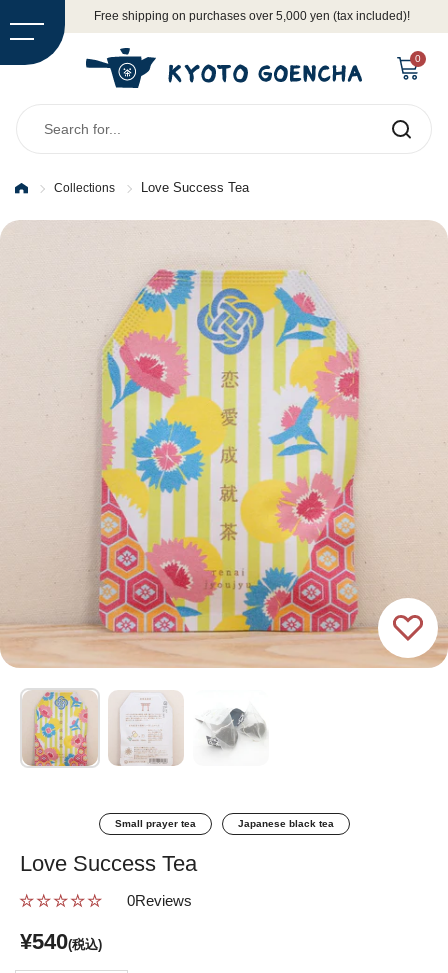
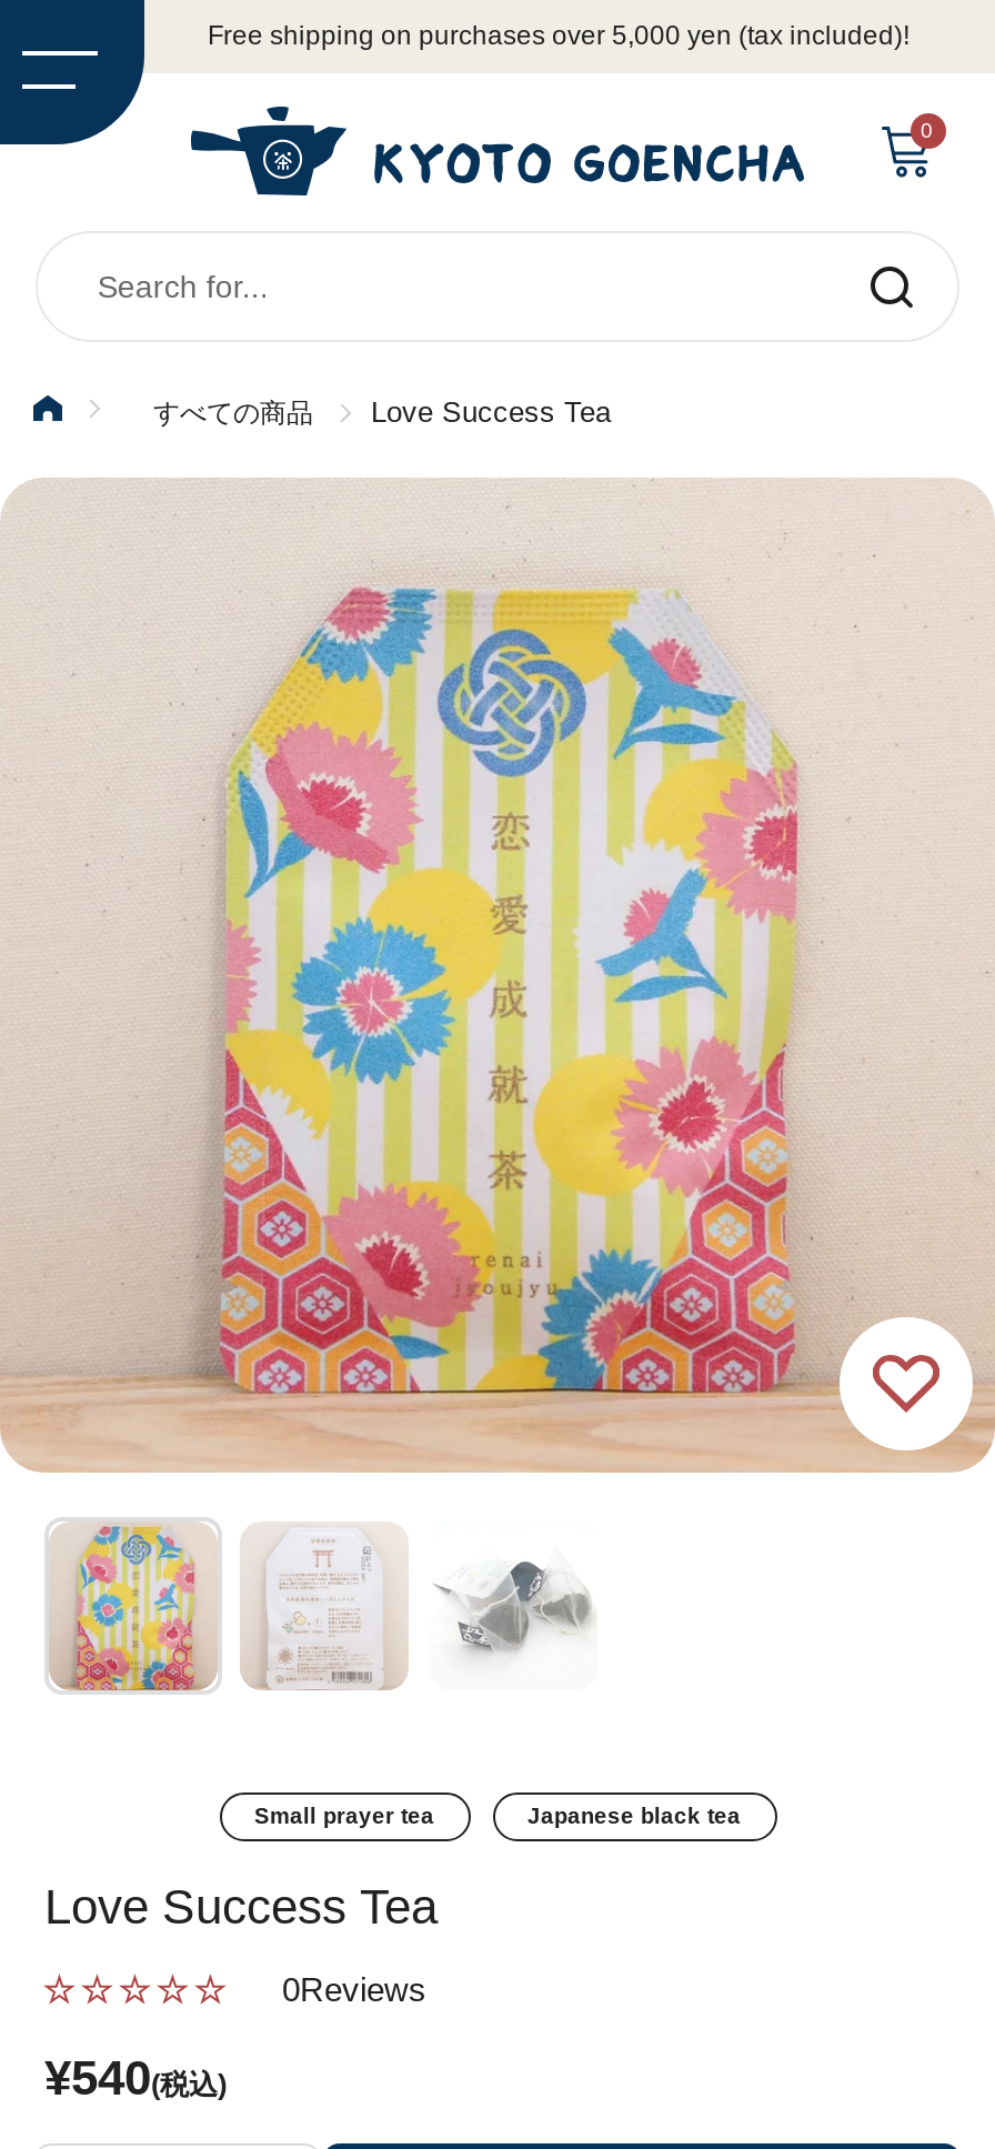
- Collections
+ すべての商品
